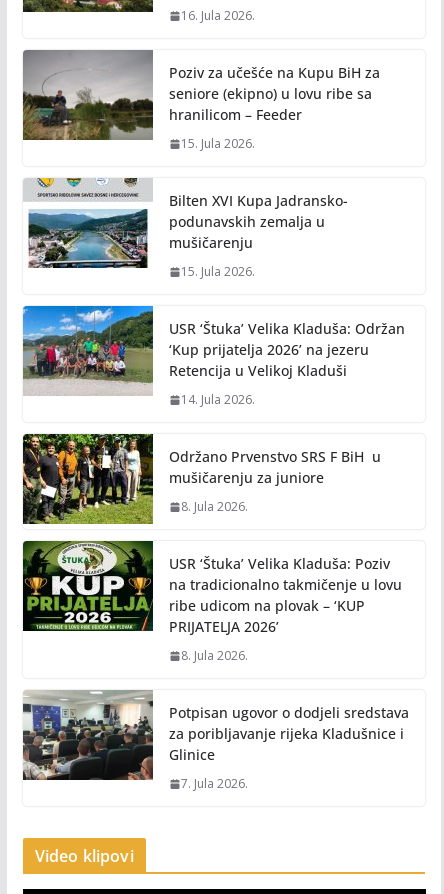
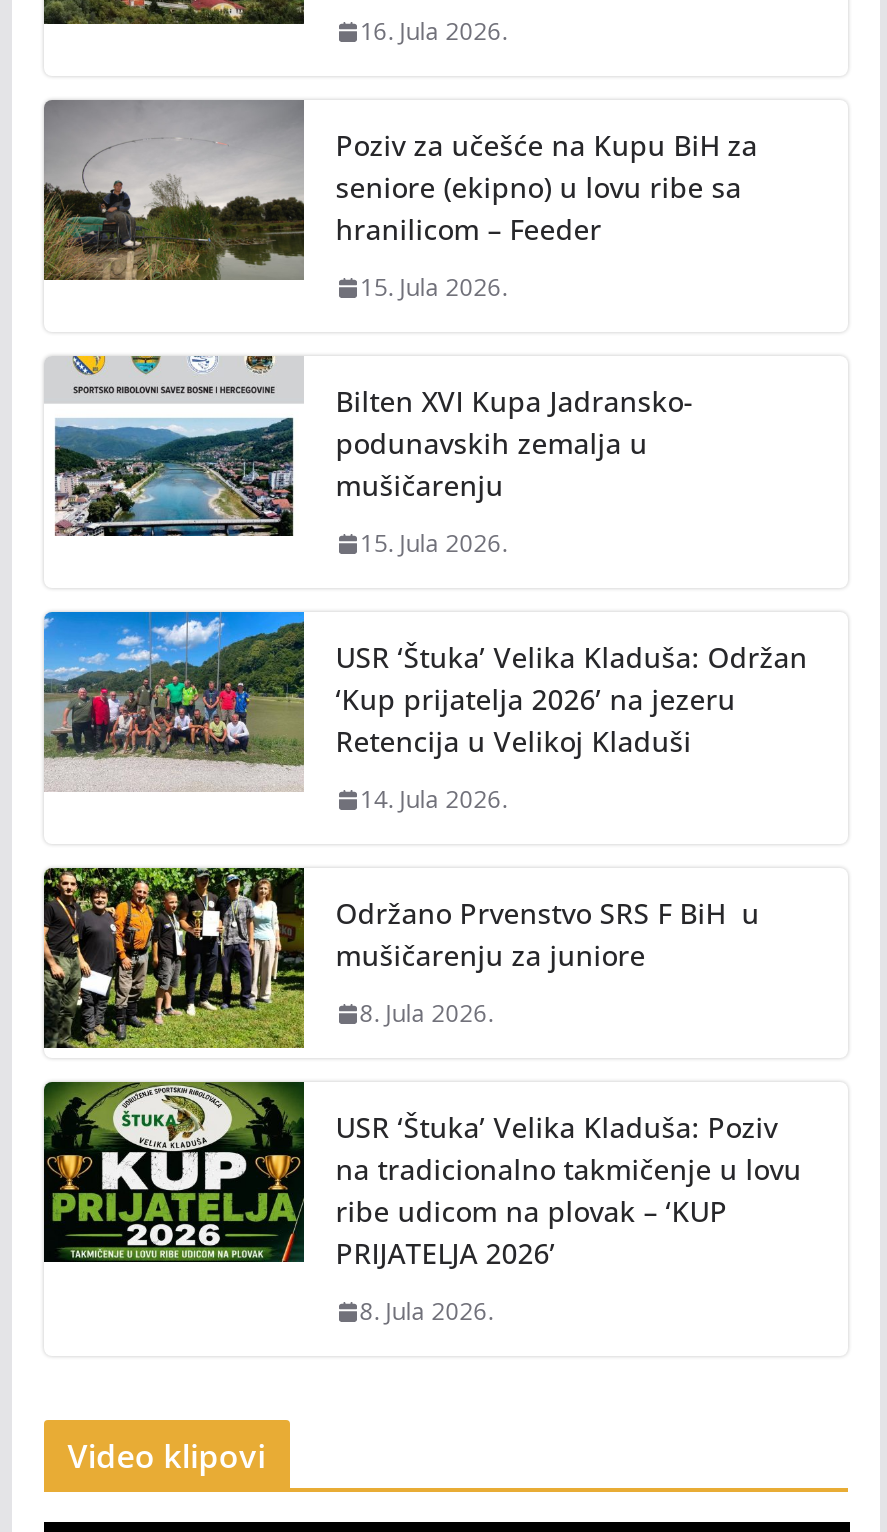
- [image]
- Potpisan ugovor o dodjeli sredstava
- za poribljavanje rijeka Kladušnice i
- Glinice
- 7. Jula 2026.
